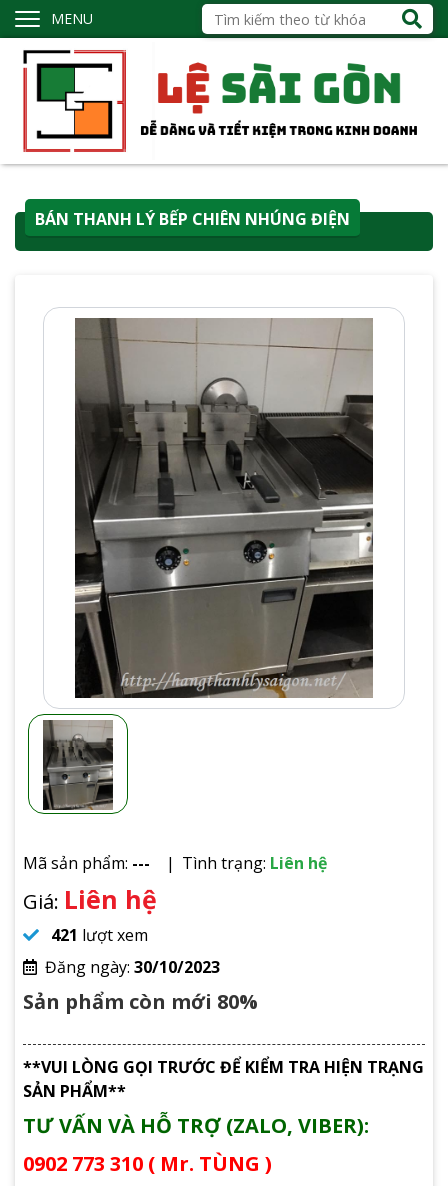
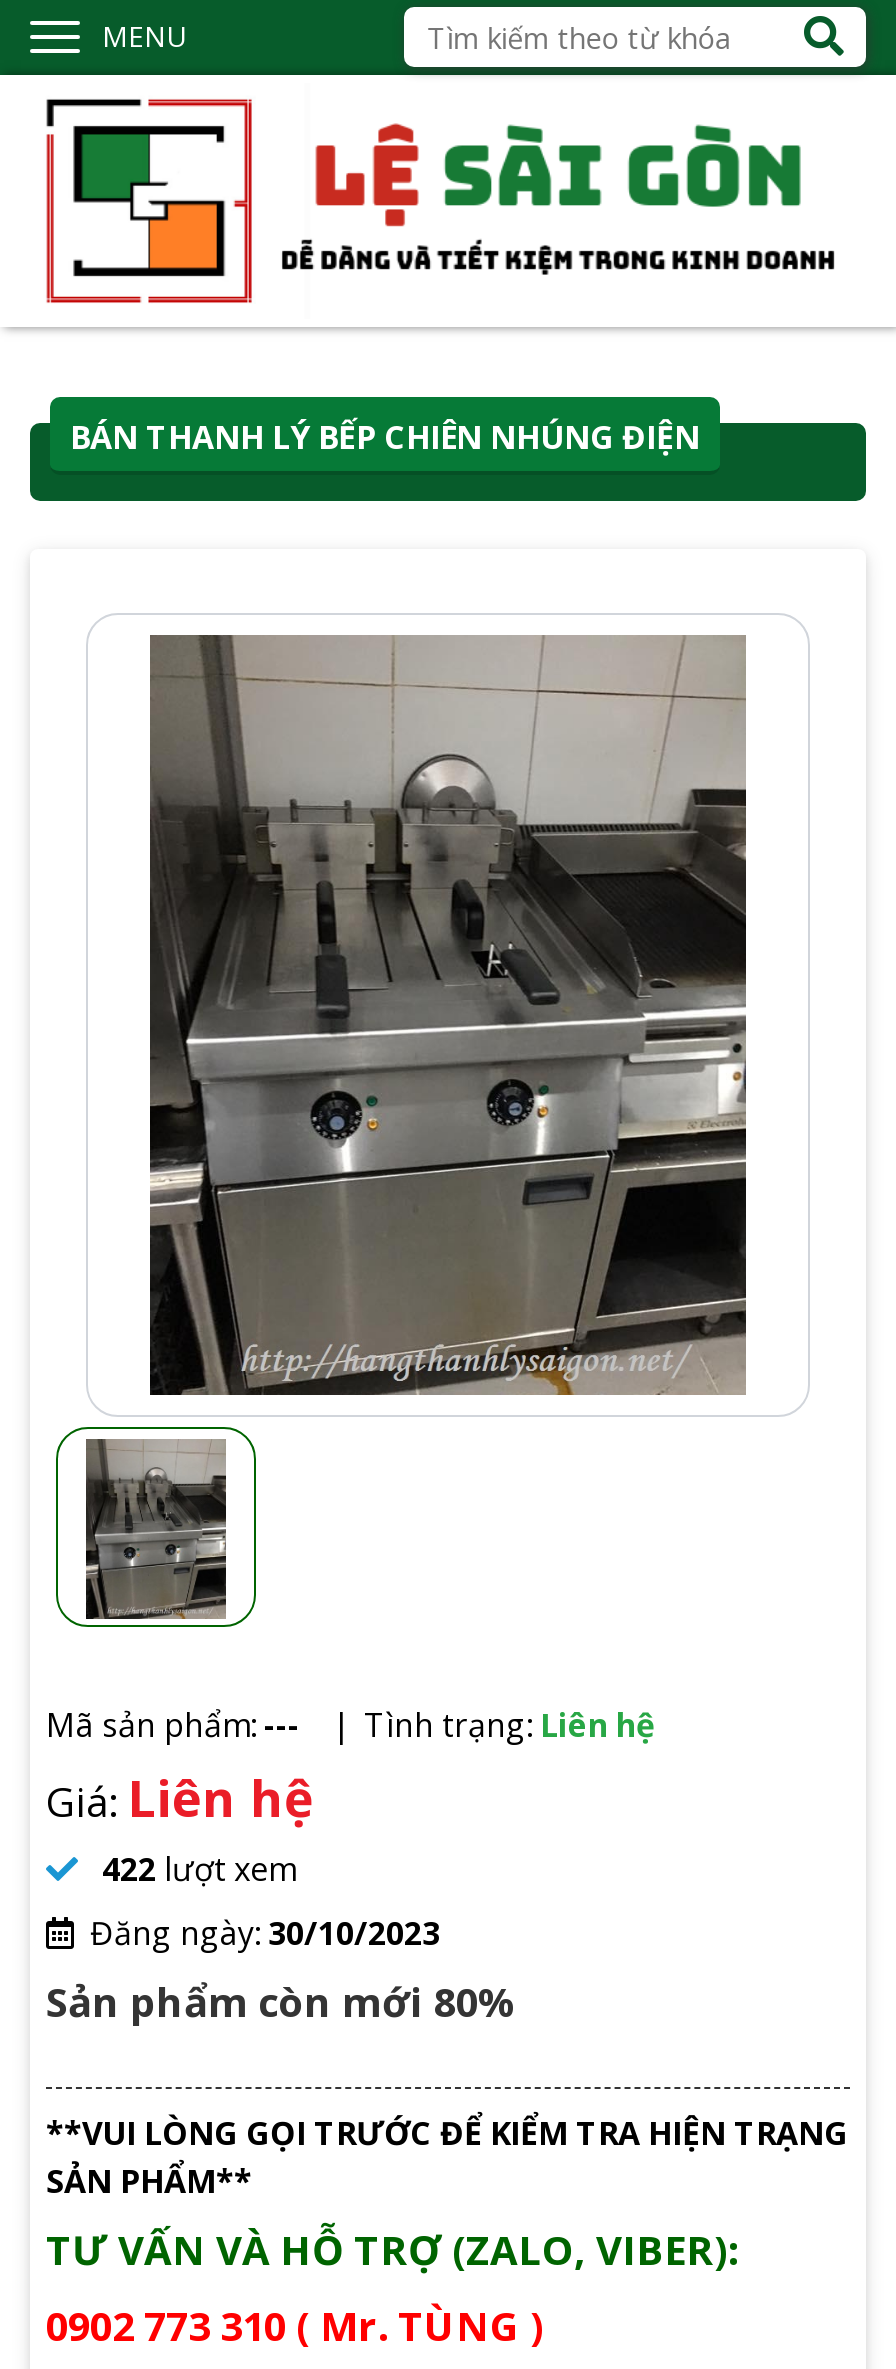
- 421 lượt xem
+ 422 lượt xem
